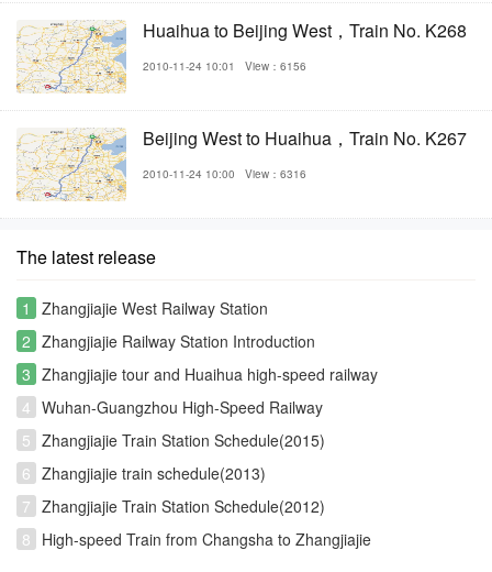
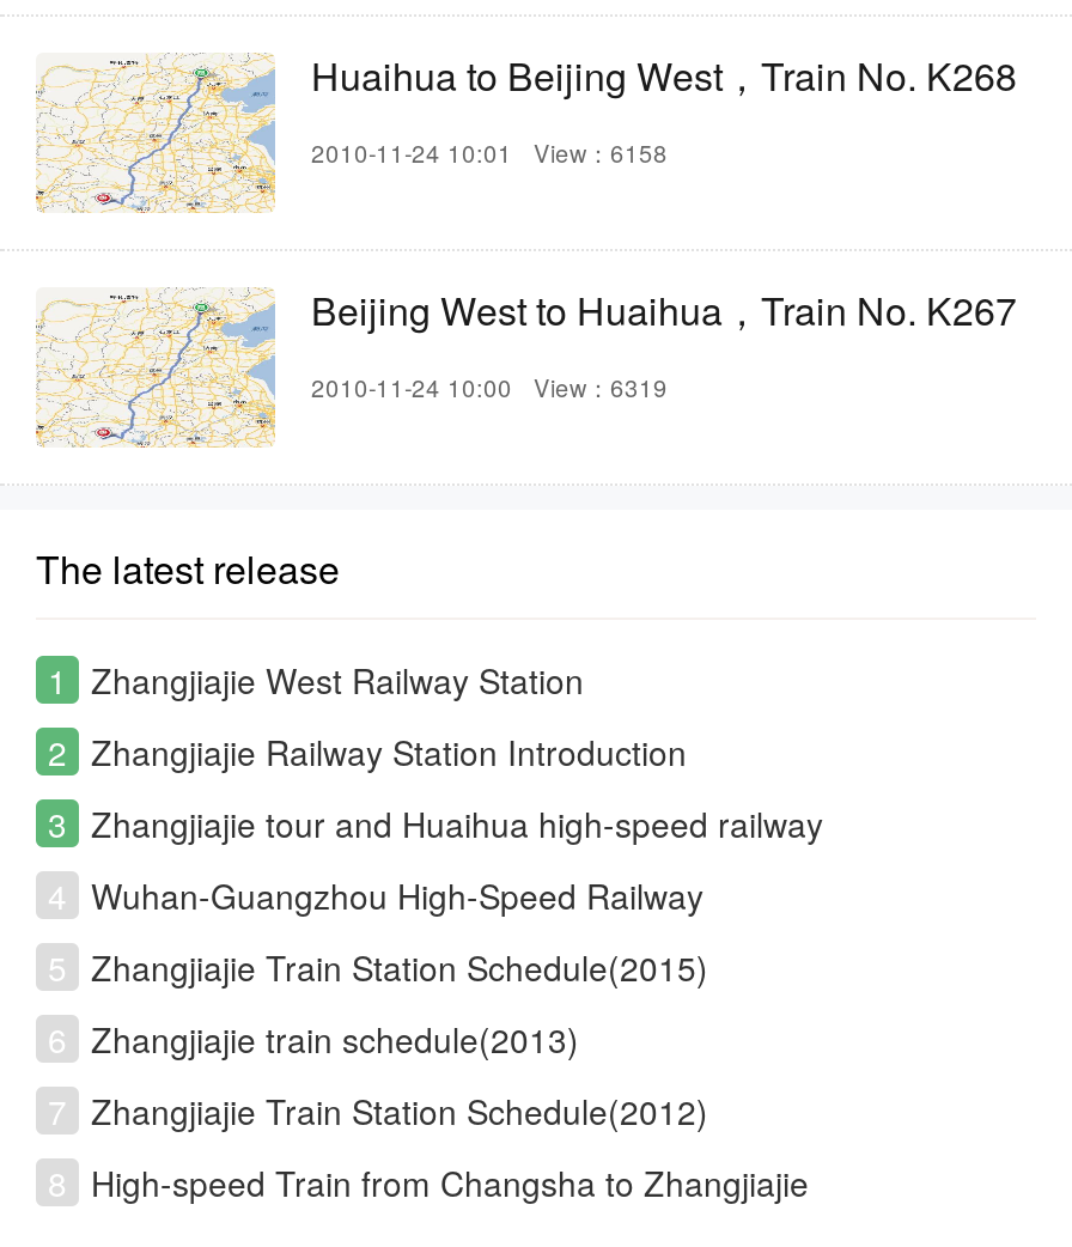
- 2010-11-24 10:01 View：6156
+ 2010-11-24 10:01 View：6158

- 2010-11-24 10:00 View：6316
+ 2010-11-24 10:00 View：6319
